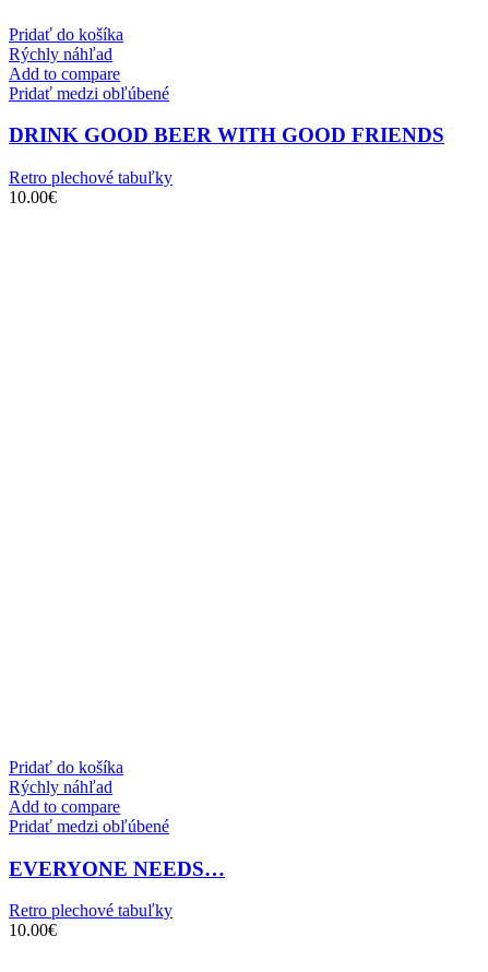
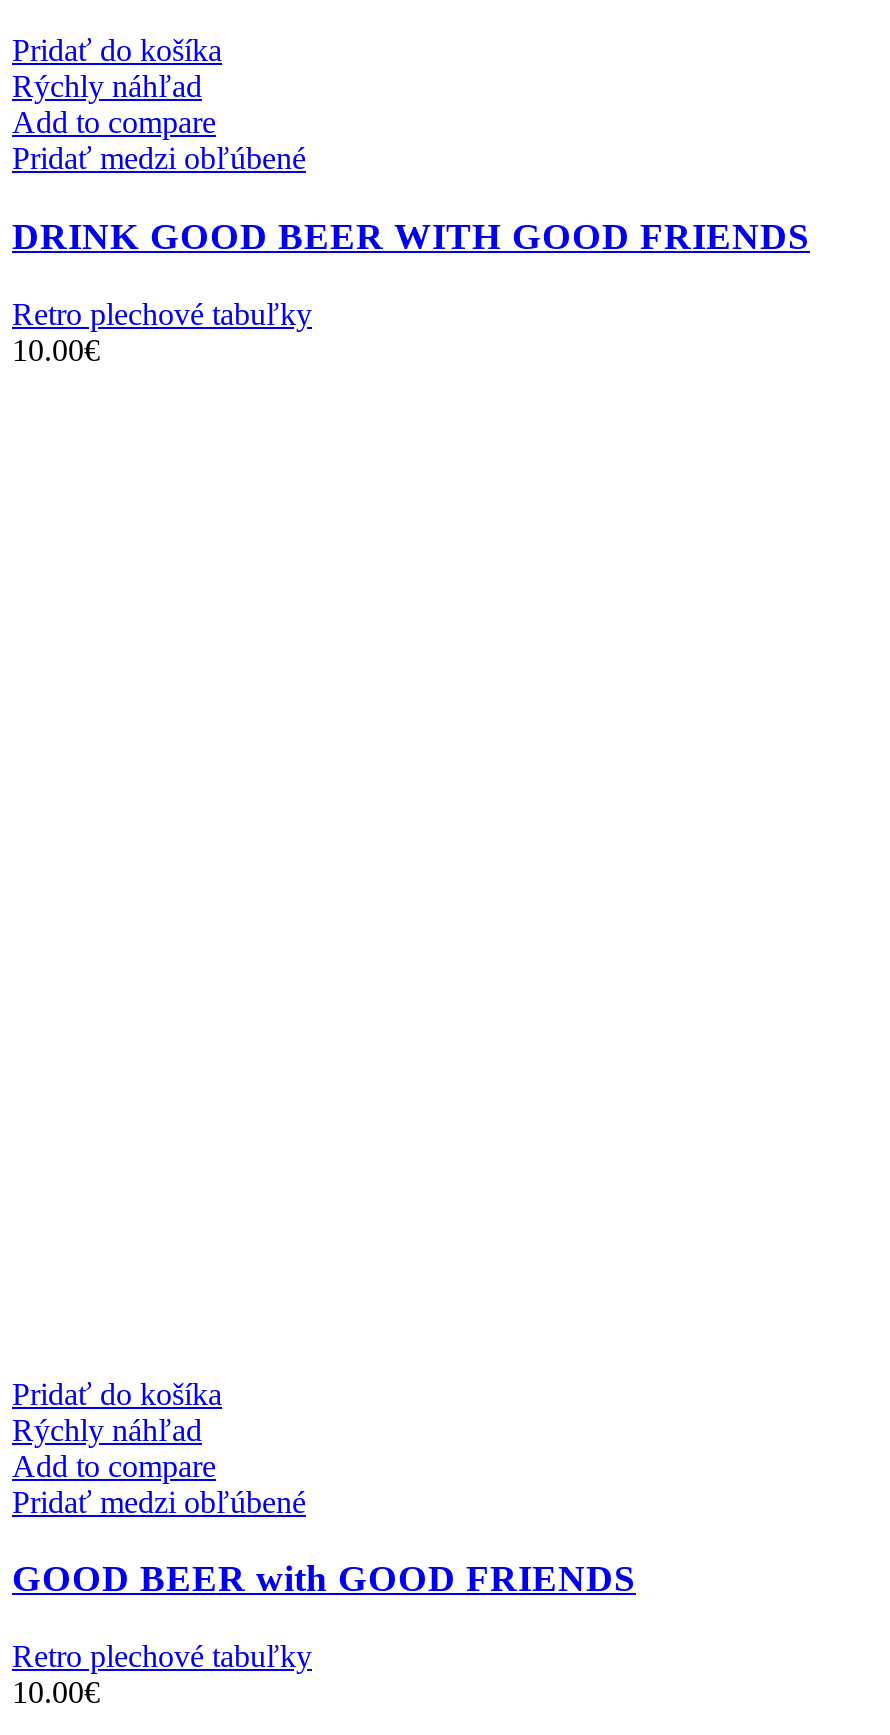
- EVERYONE NEEDS…
+ GOOD BEER with GOOD FRIENDS
